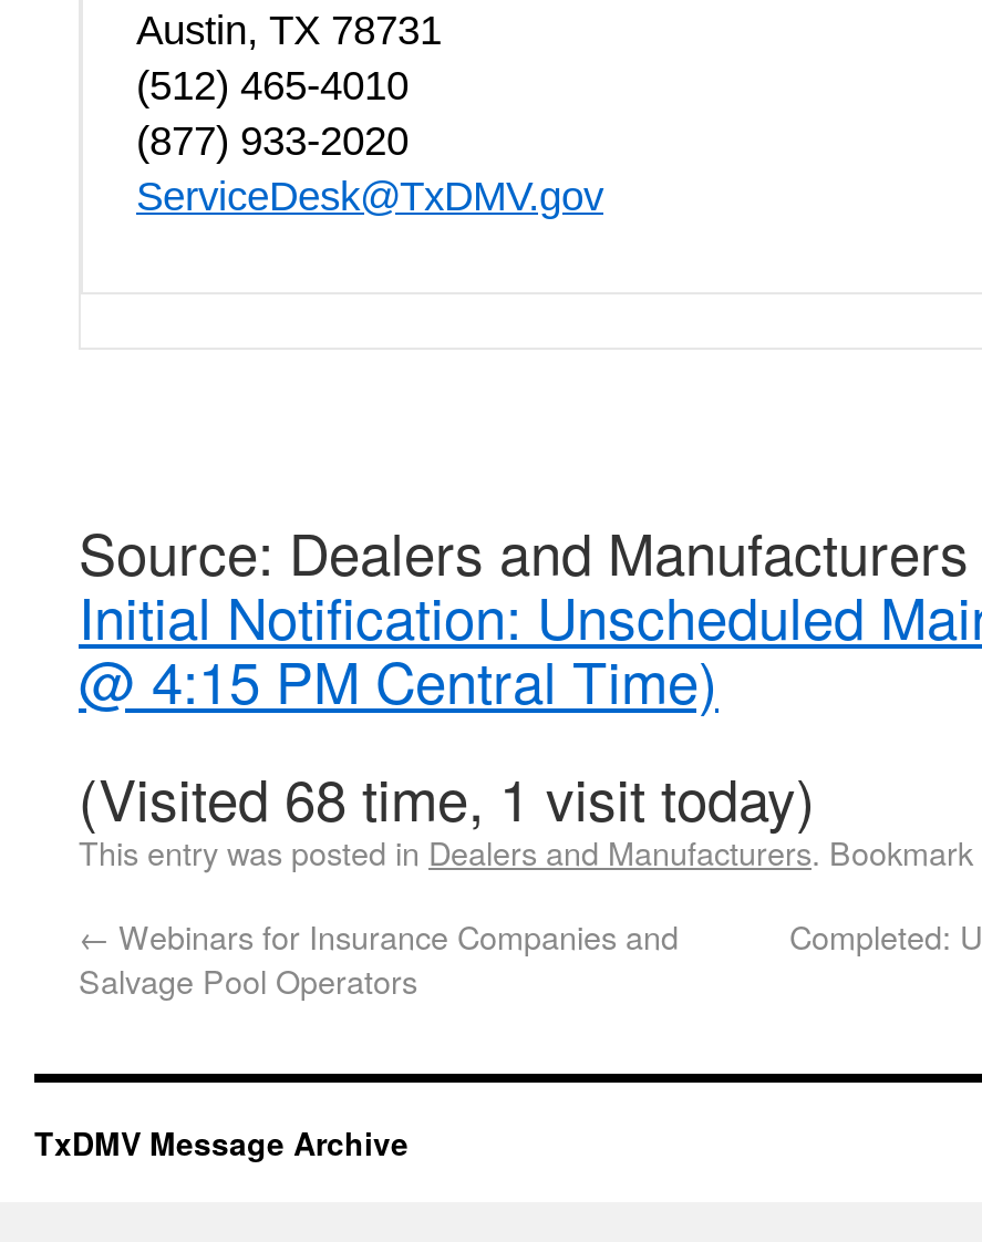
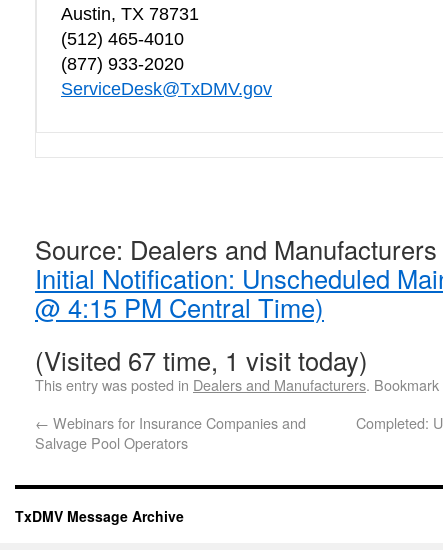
- (Visited 68 time, 1 visit today)
+ (Visited 67 time, 1 visit today)
